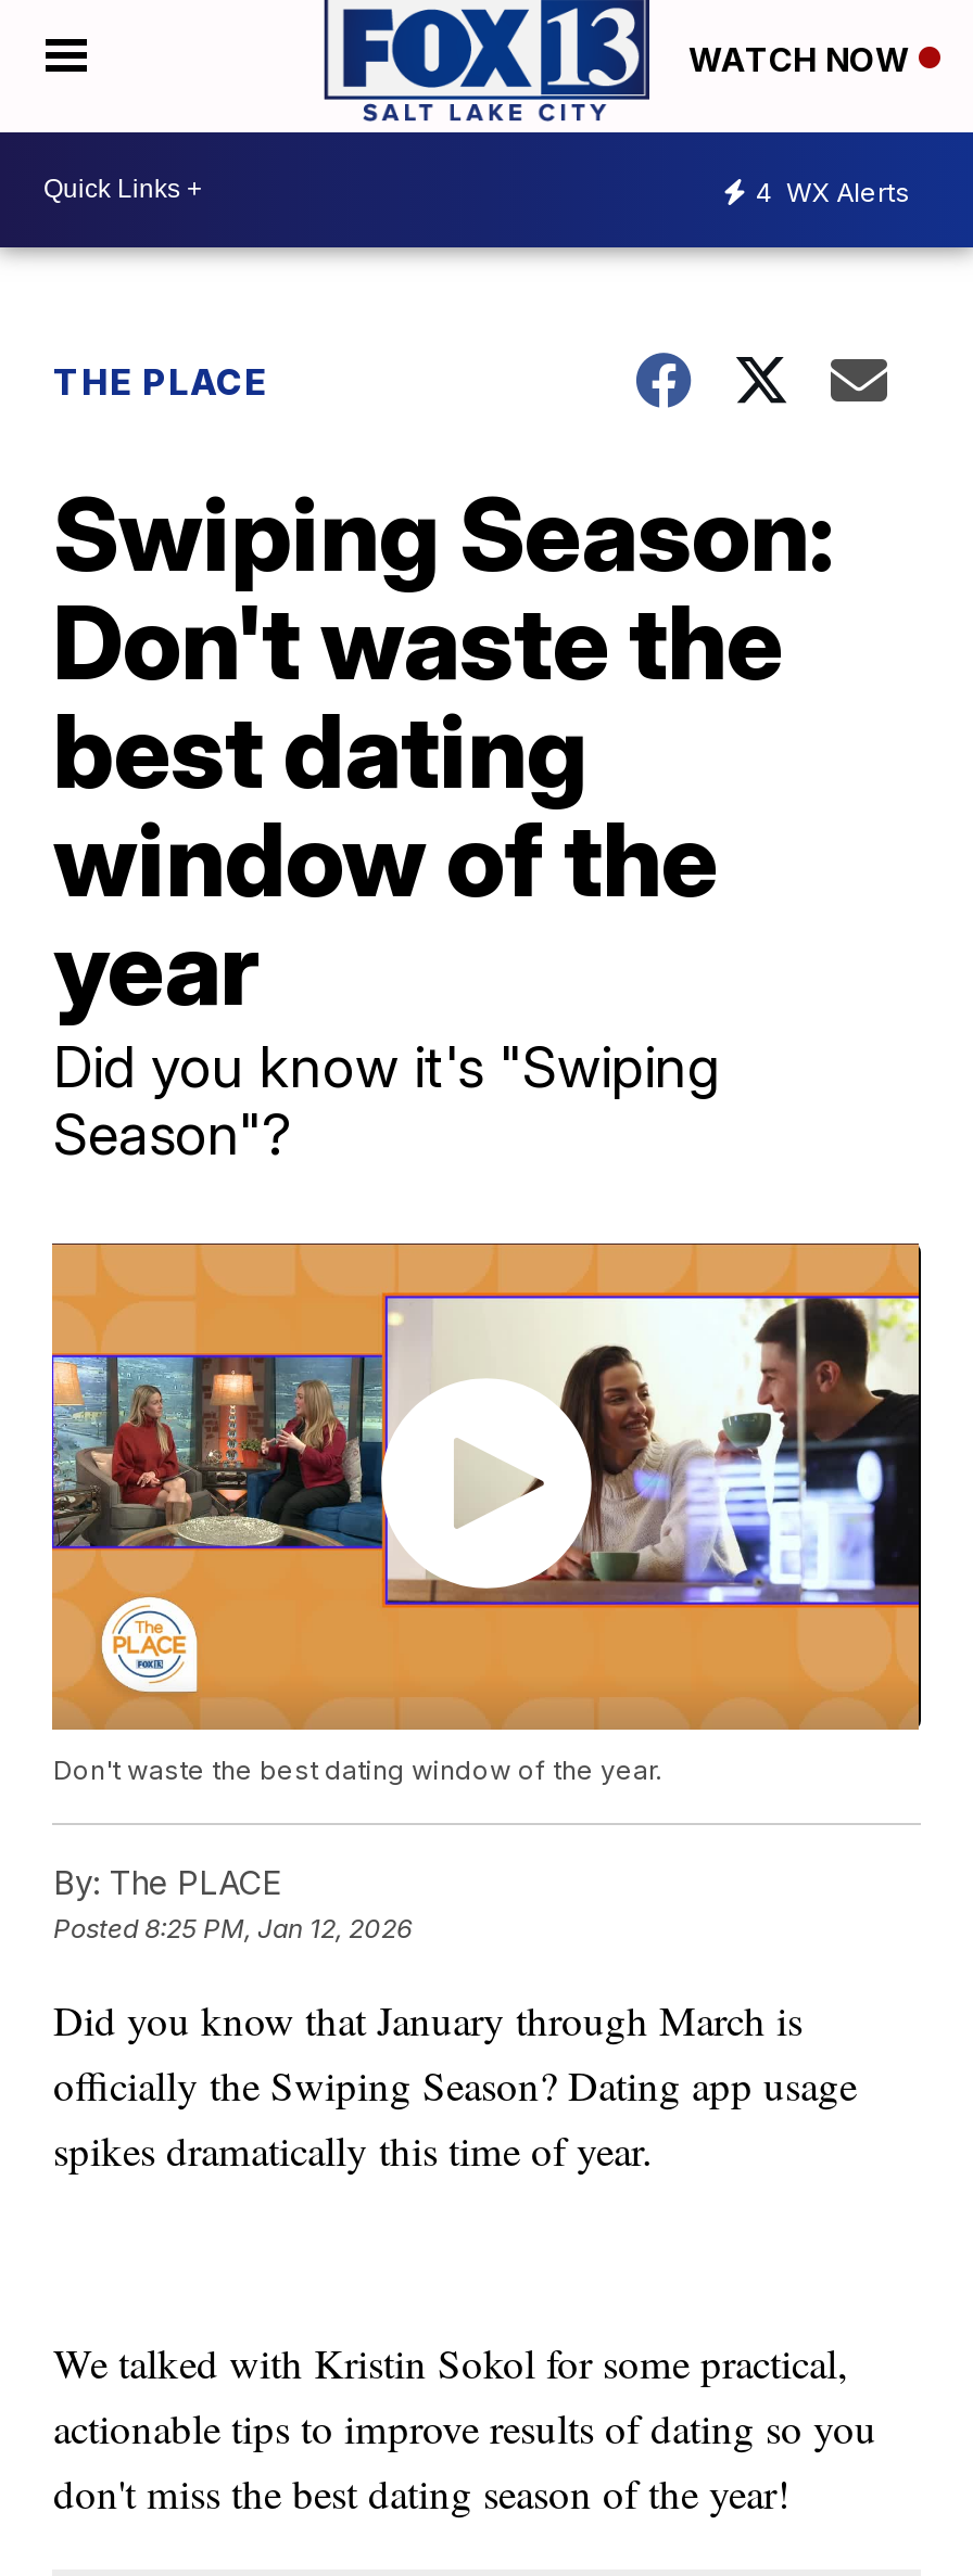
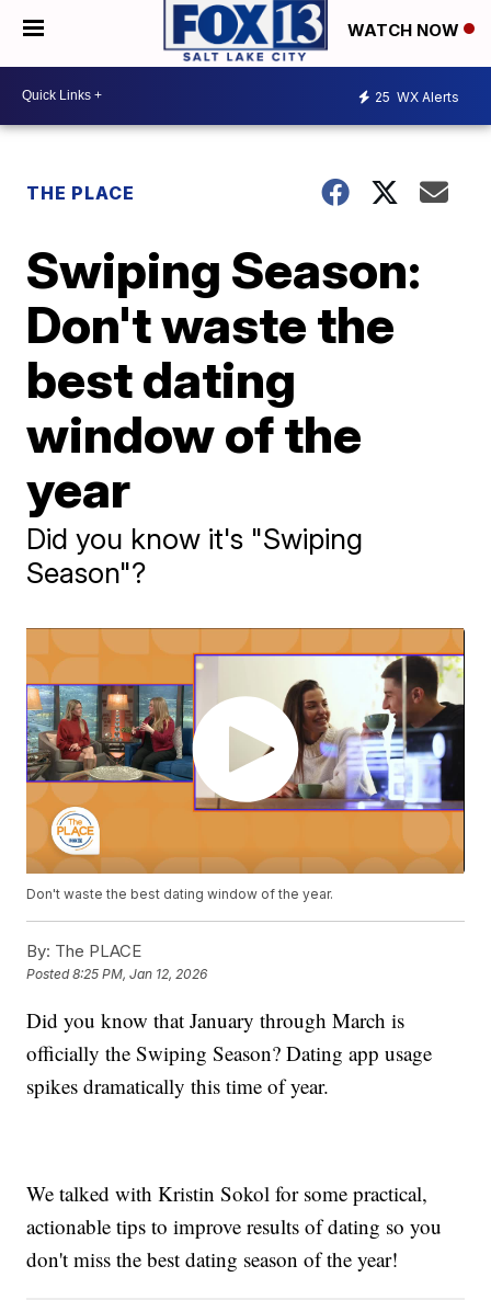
- 4 WX Alerts
+ 25 WX Alerts
